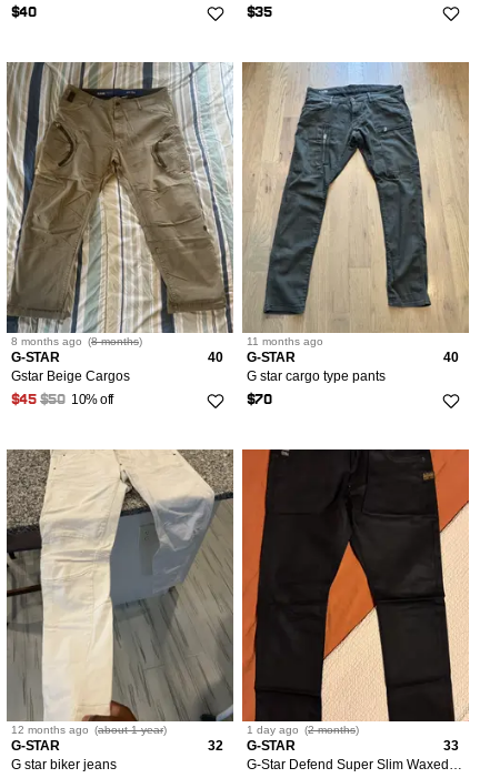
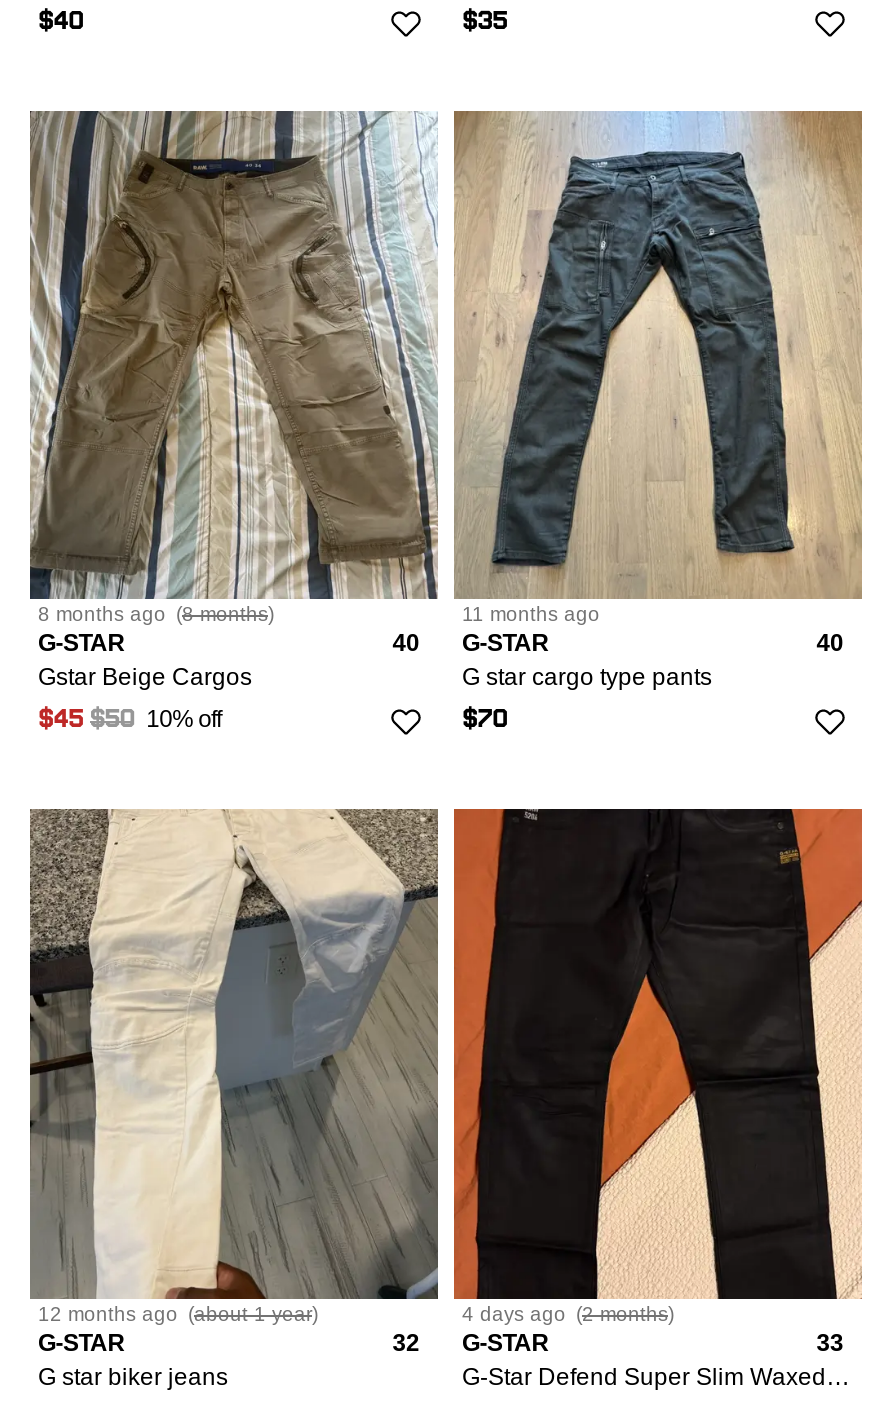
- 1 day ago (2 months)
+ 4 days ago (2 months)
